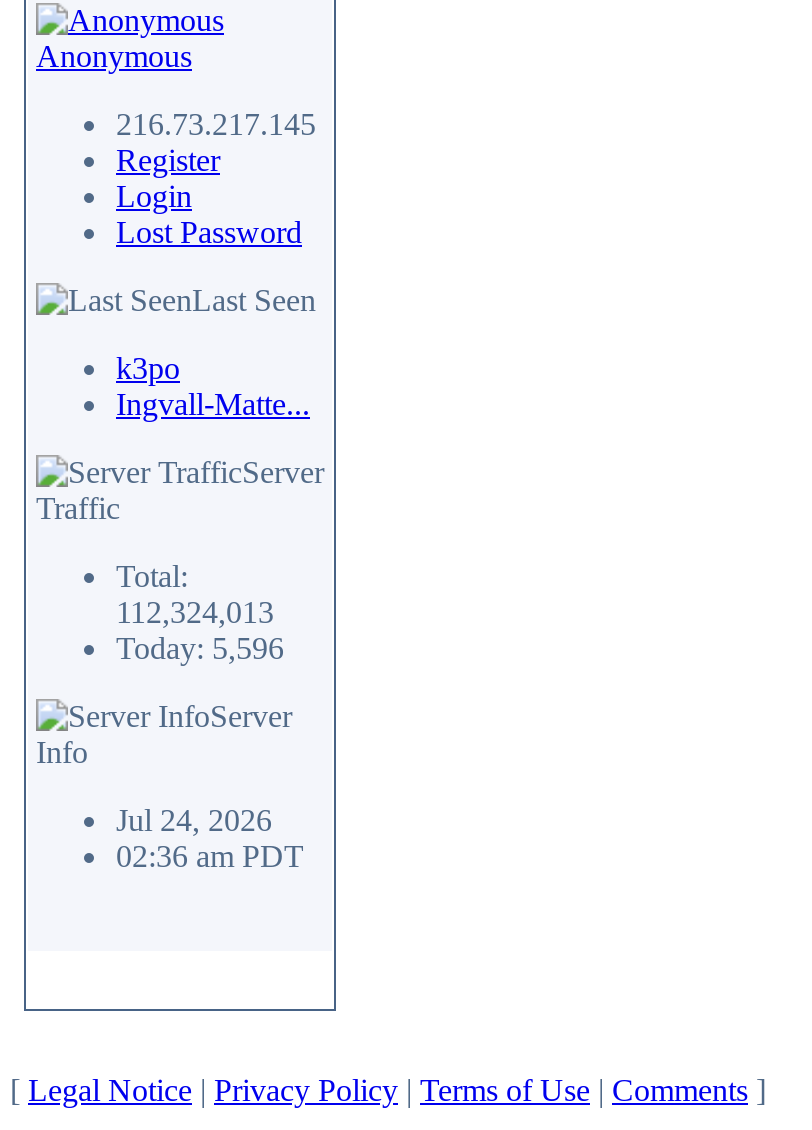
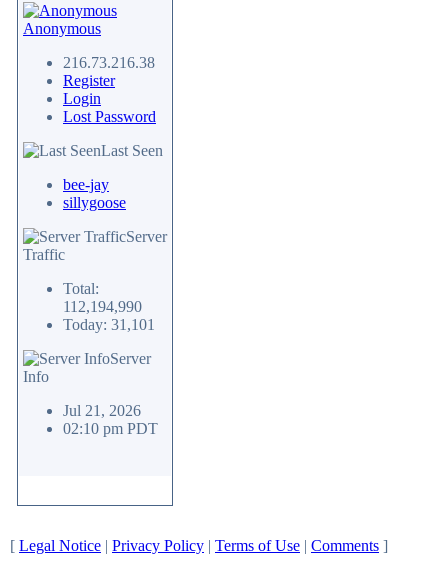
- 216.73.217.145
+ 216.73.216.38

- k3po
- Ingvall-Matte...
+ bee-jay
+ sillygoose

- 112,324,013
+ 112,194,990

- Today: 5,596
+ Today: 31,101

- Jul 24, 2026
+ Jul 21, 2026

- 02:36 am PDT
+ 02:10 pm PDT
